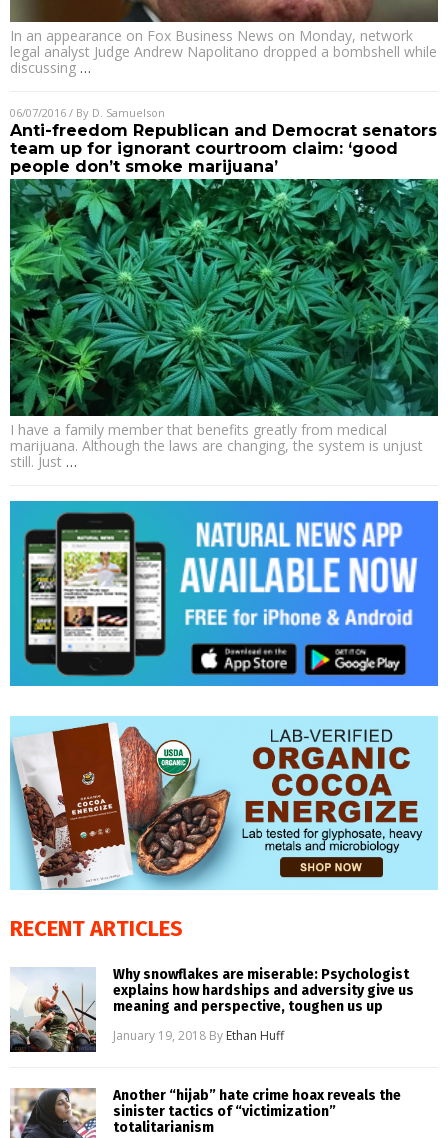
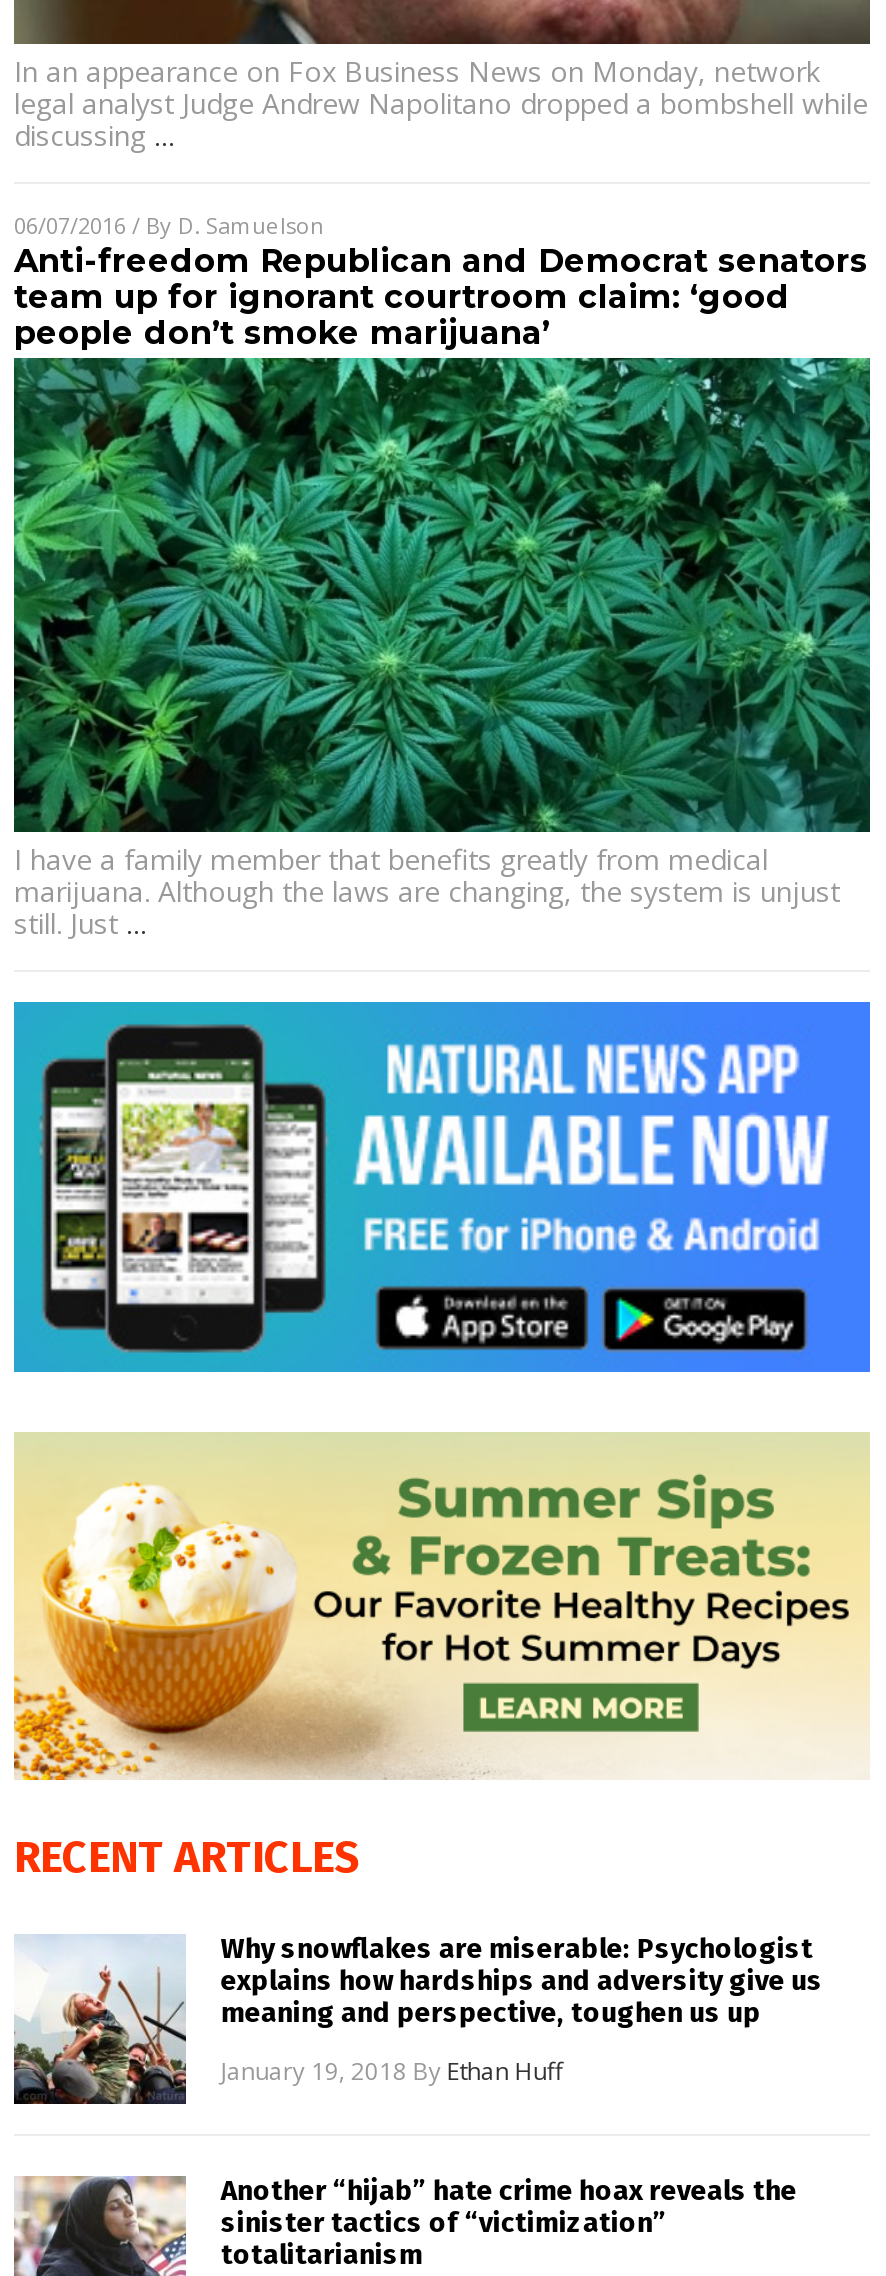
- [image]
+ [image]
